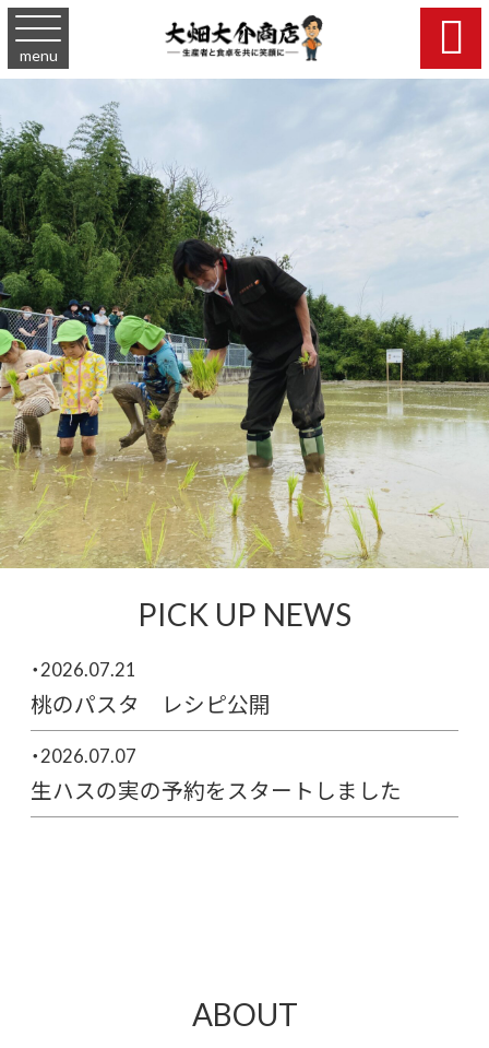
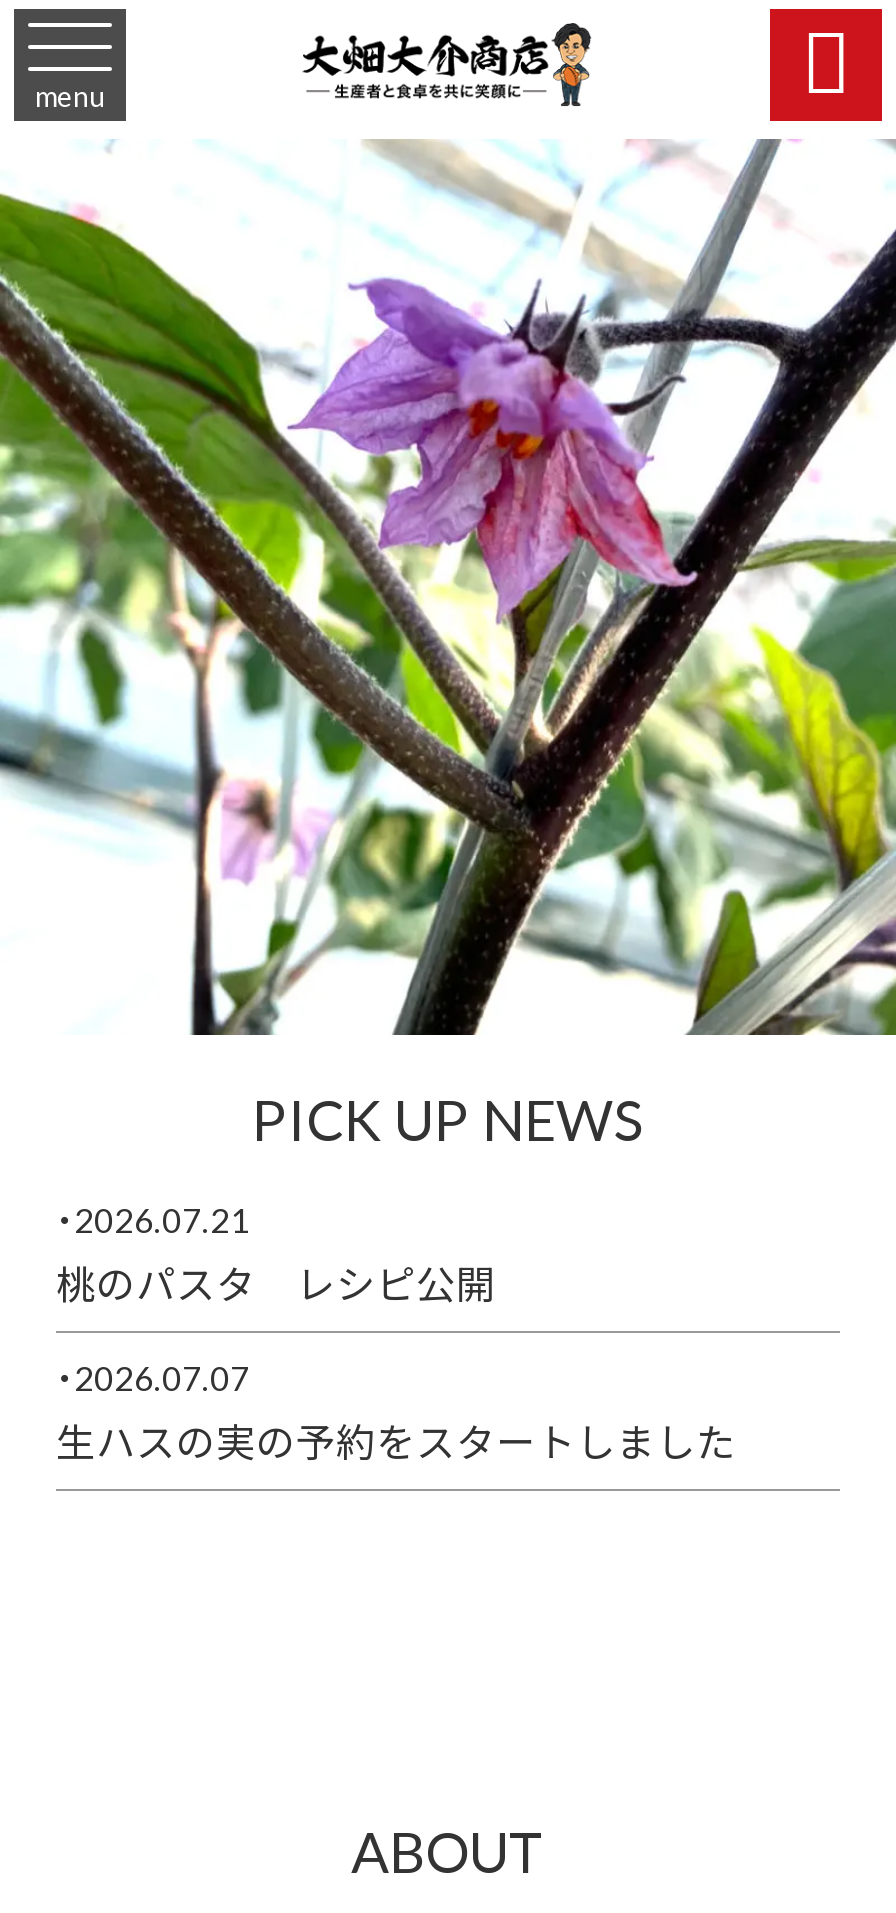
- [image]
+ [image]
